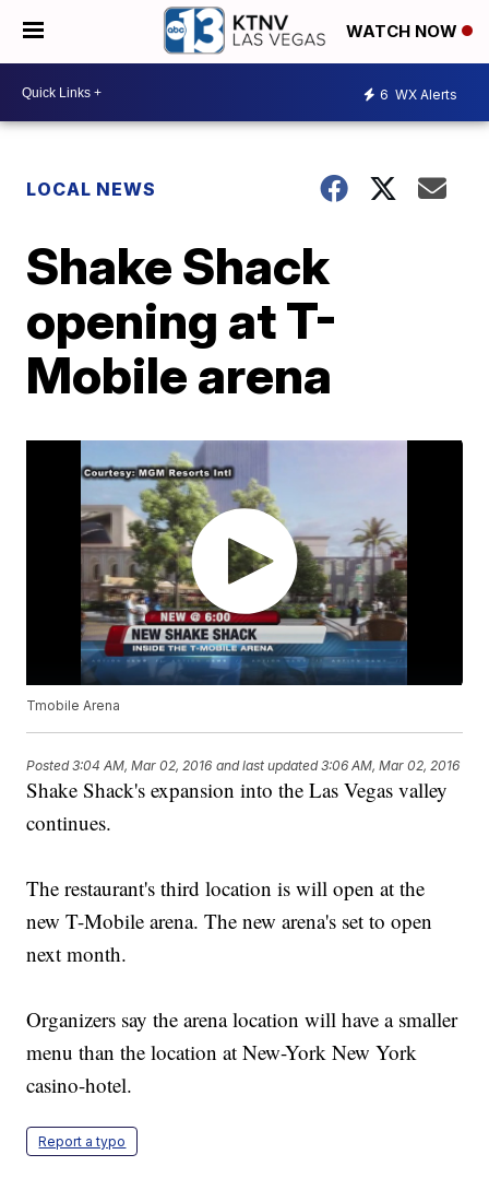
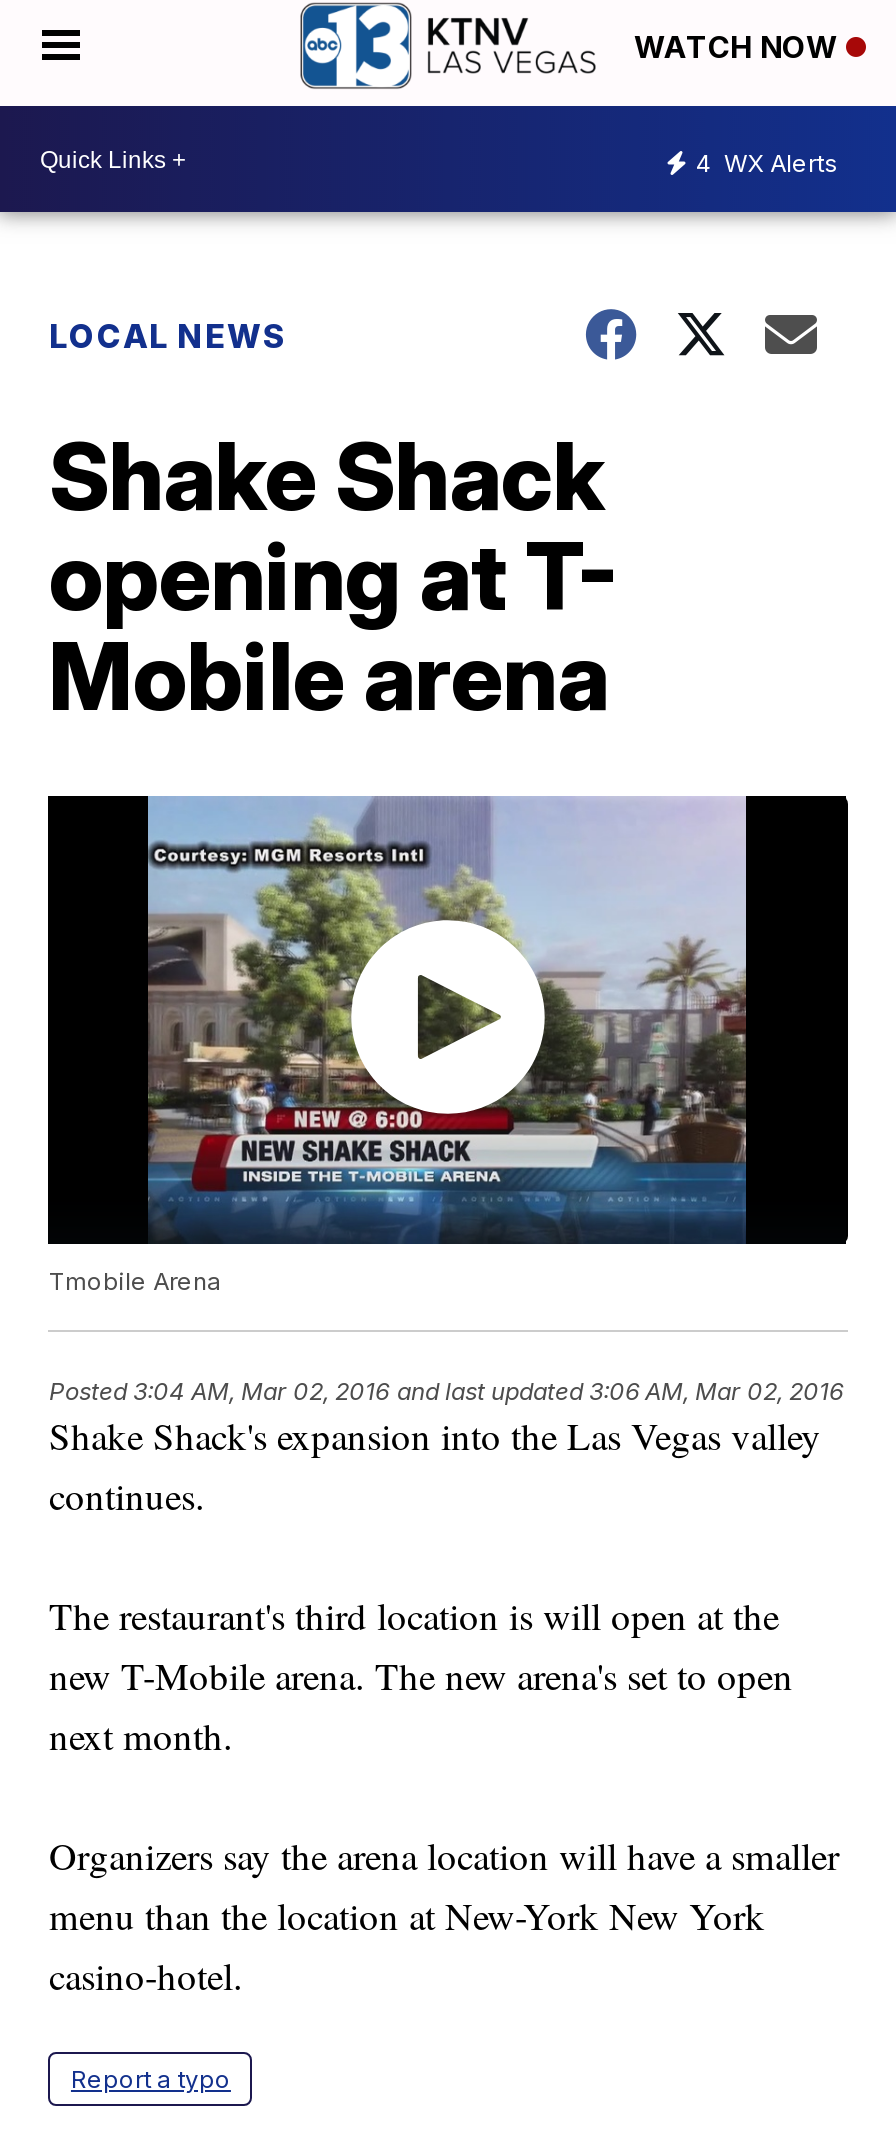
- 6 WX Alerts
+ 4 WX Alerts
